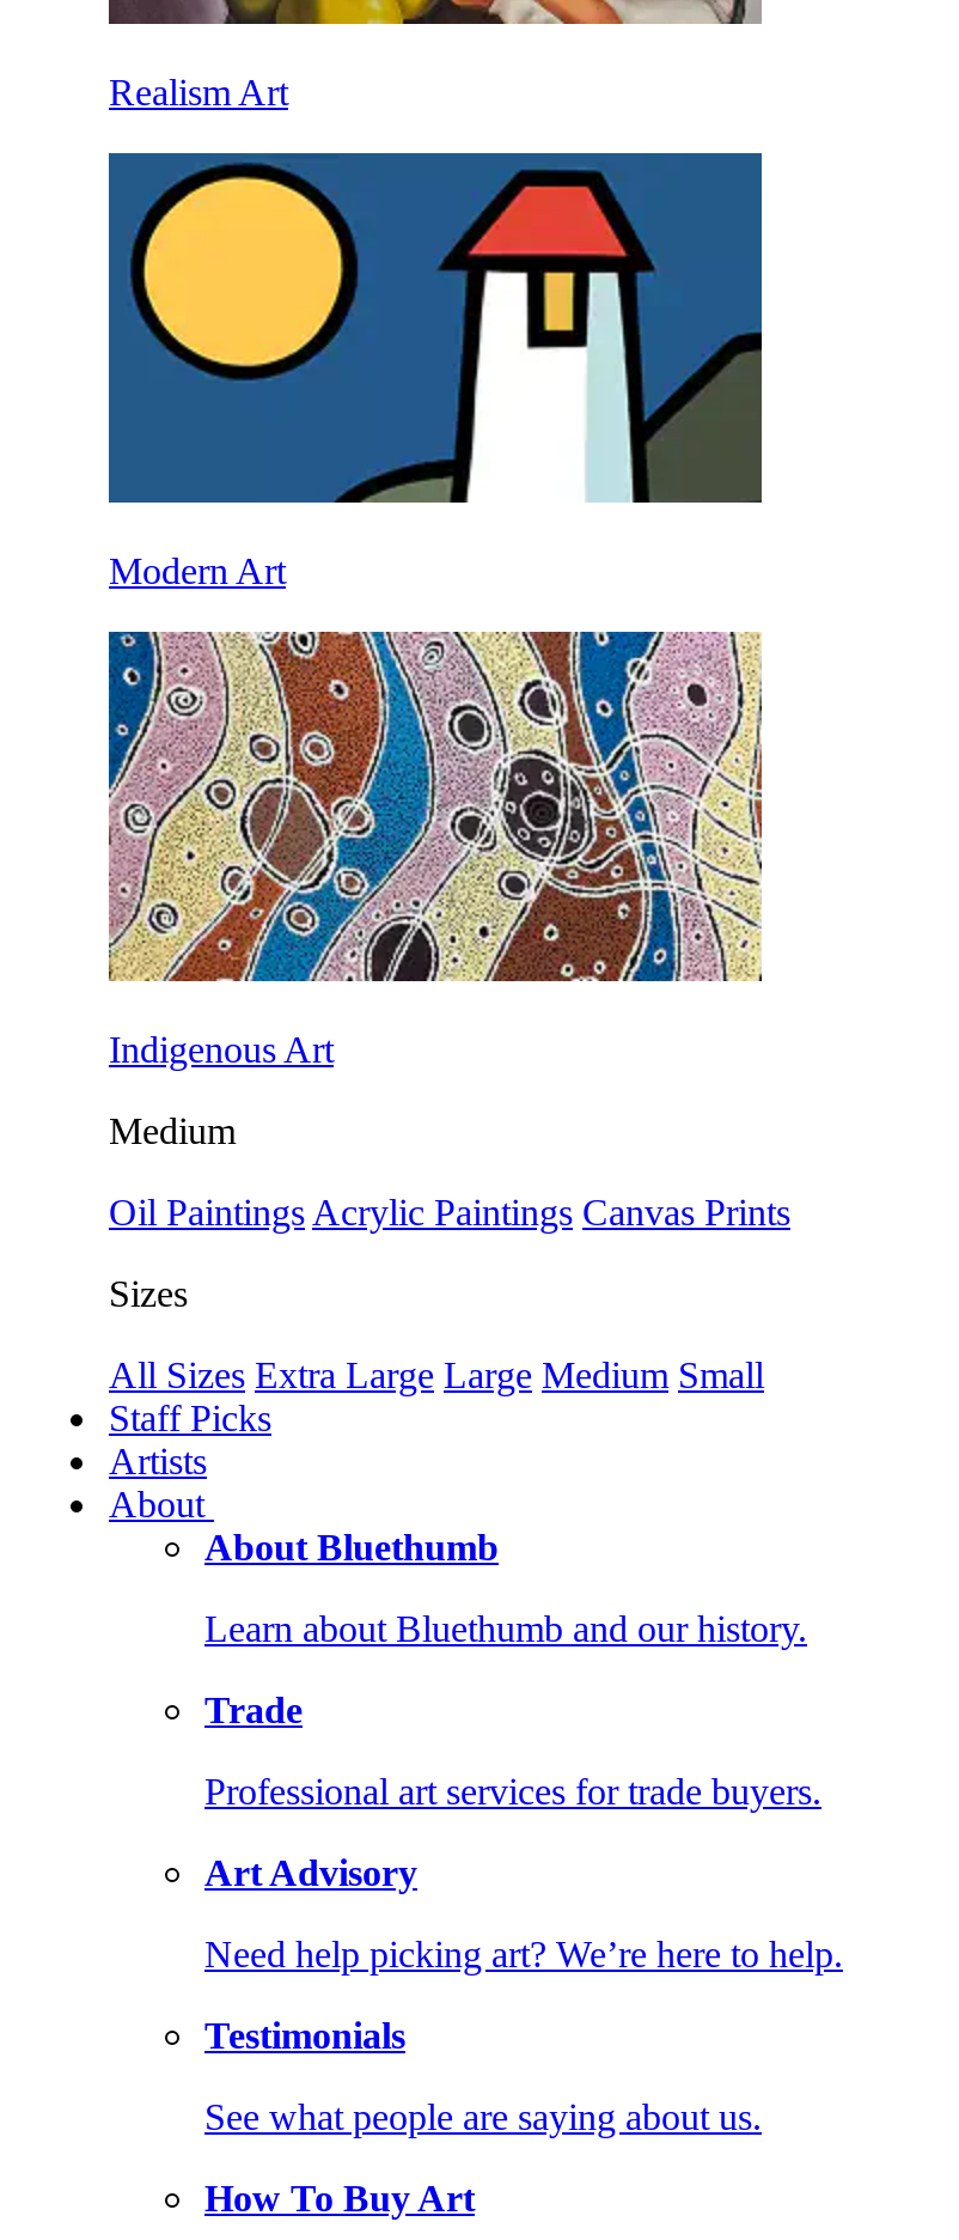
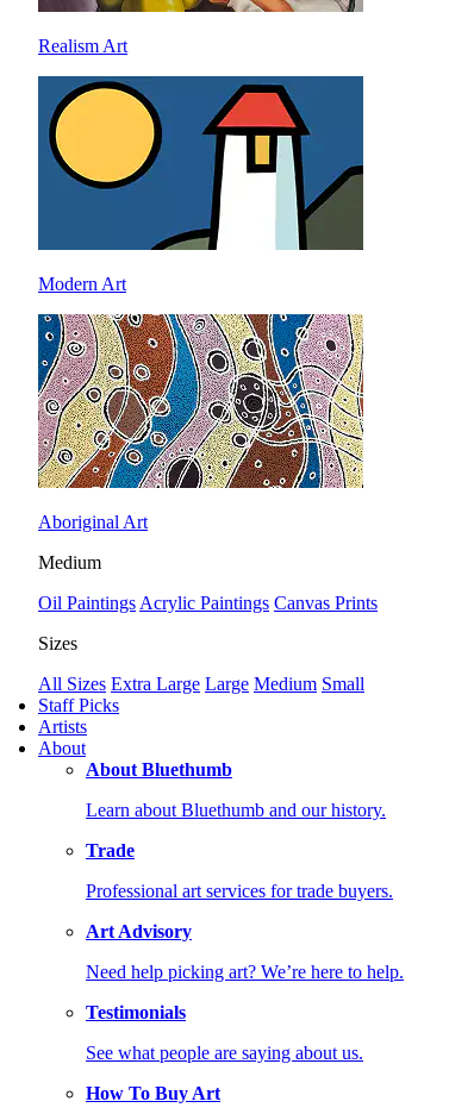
- Indigenous Art
+ Aboriginal Art
